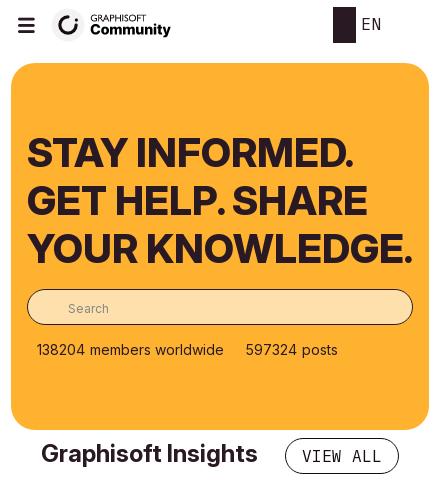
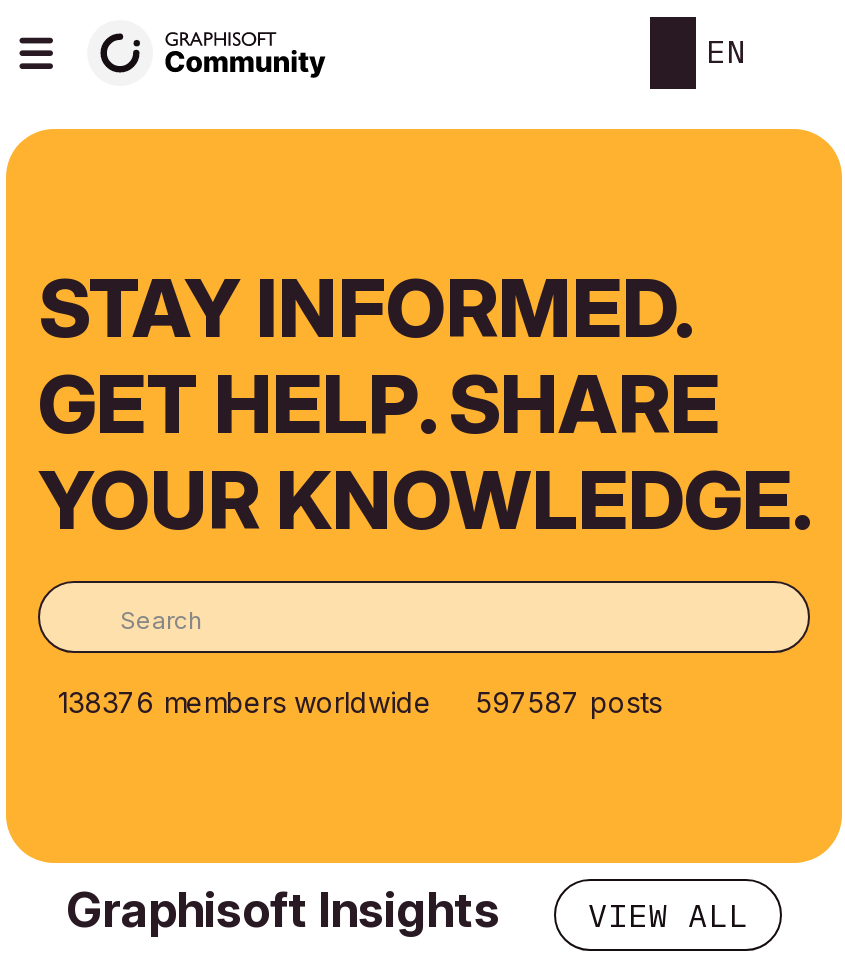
- 138204 members worldwide
+ 138376 members worldwide

- 597324 posts
+ 597587 posts
